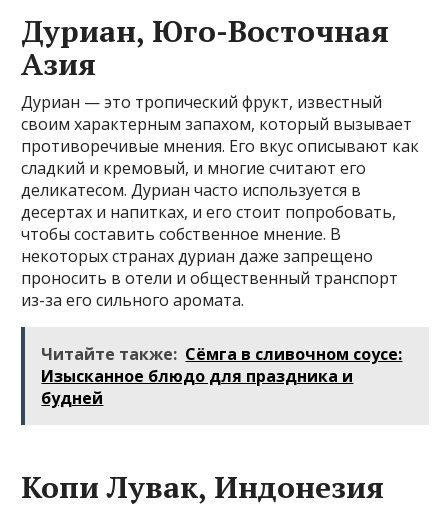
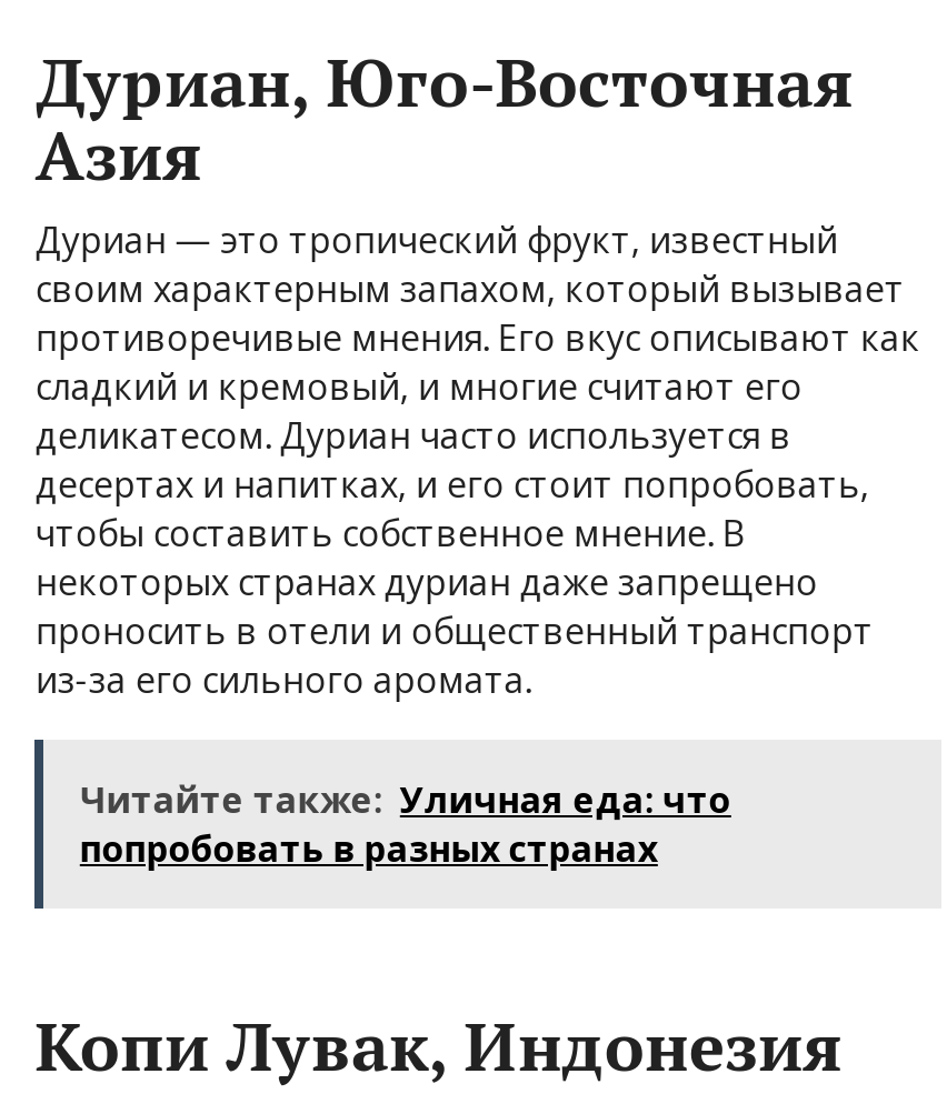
- Читайте также: Сёмга в сливочном соусе:
- Изысканное блюдо для праздника и
- будней
+ Читайте также: Уличная еда: что
+ попробовать в разных странах
